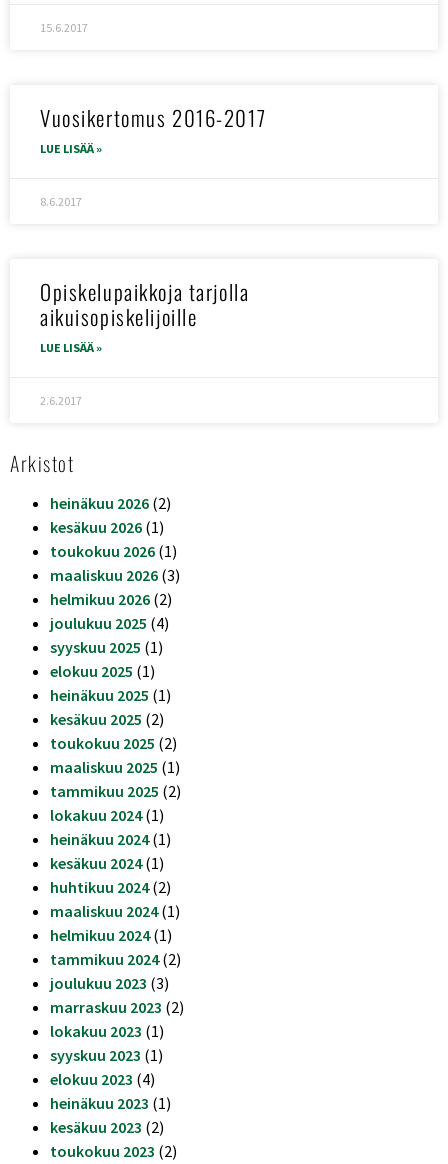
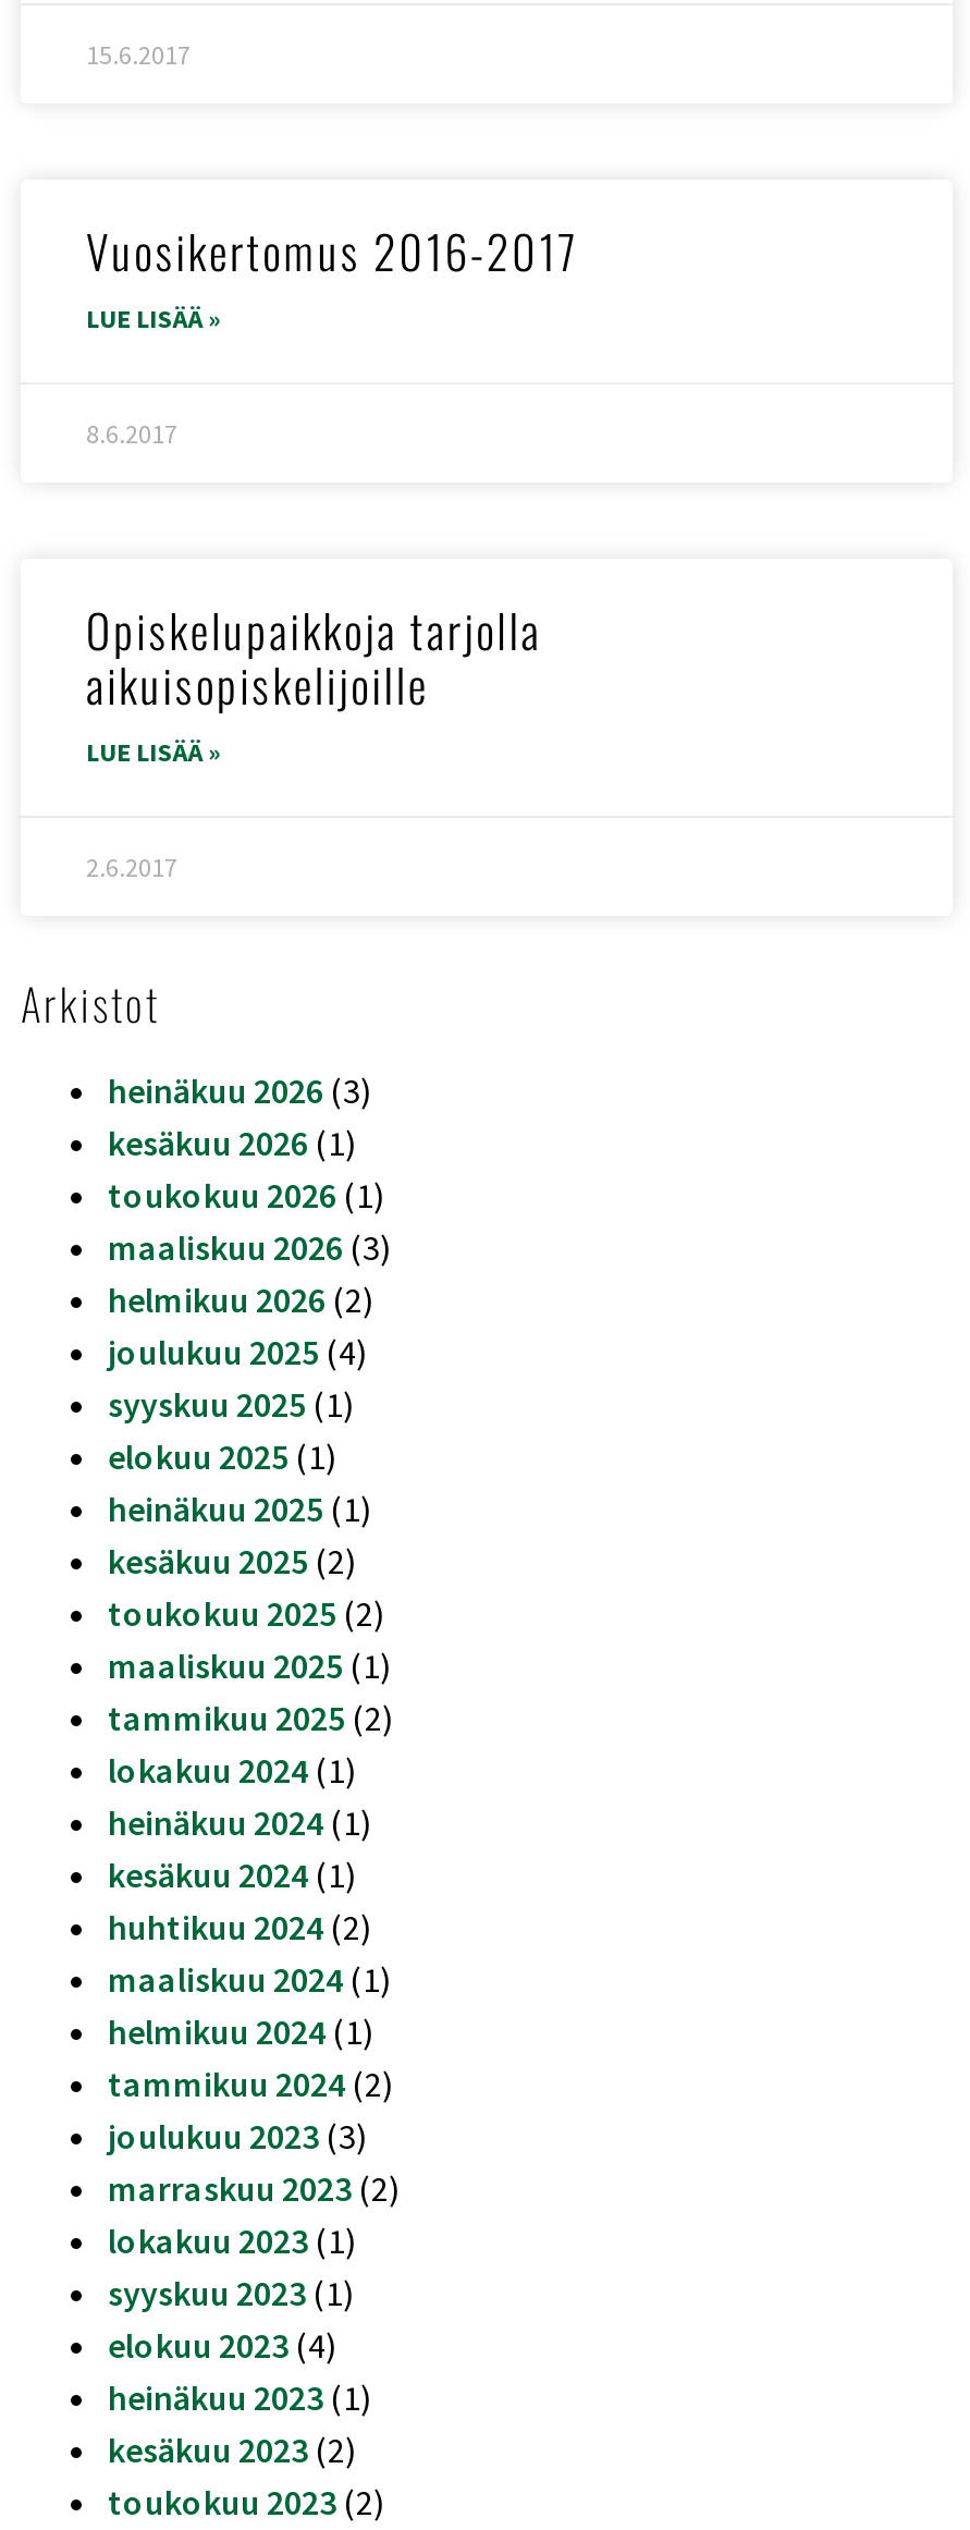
- heinäkuu 2026 (2)
+ heinäkuu 2026 (3)
